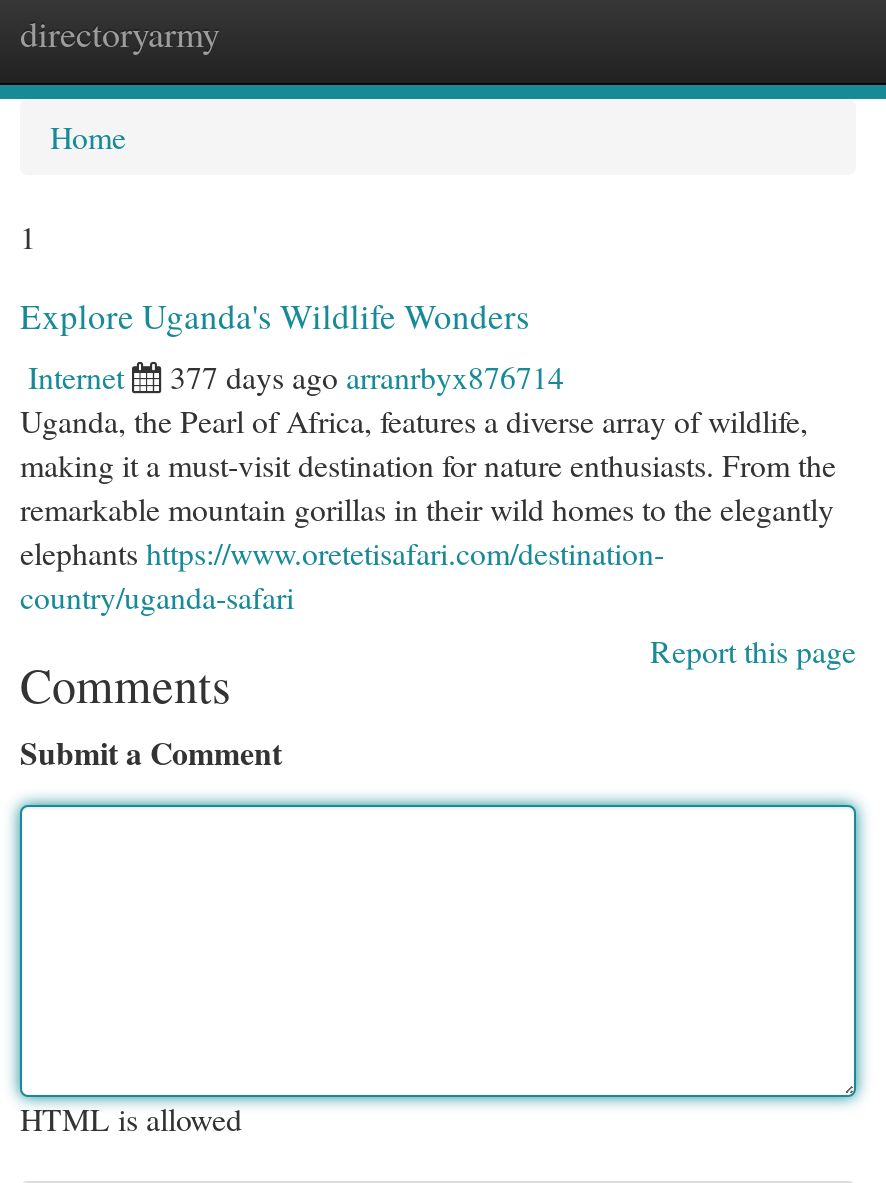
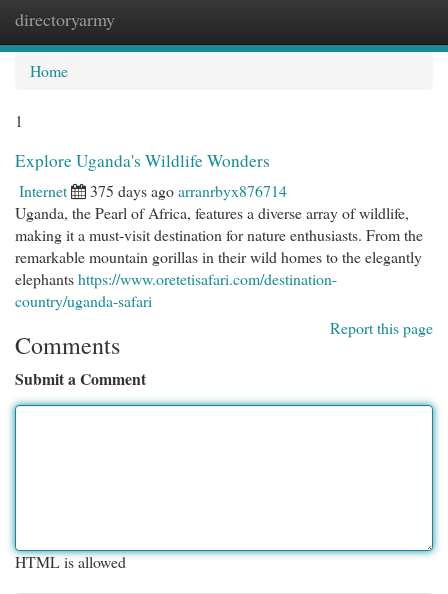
- 377 days ago arranrbyx876714
+ 375 days ago arranrbyx876714
